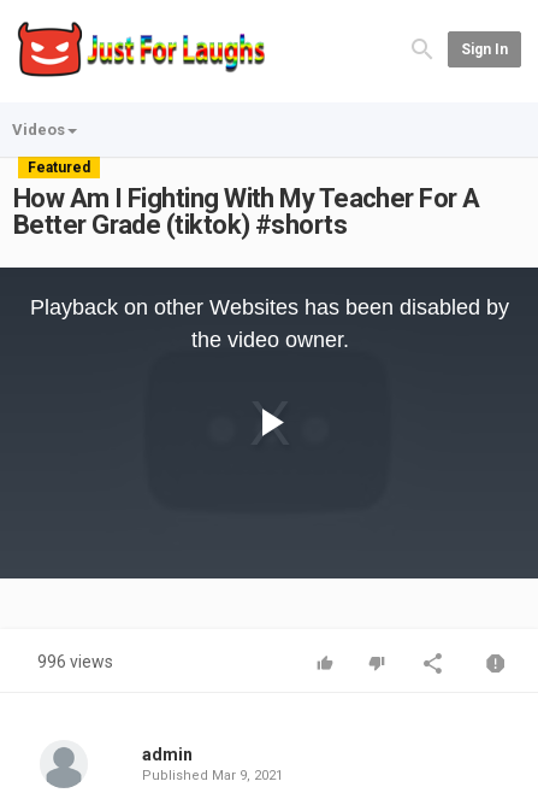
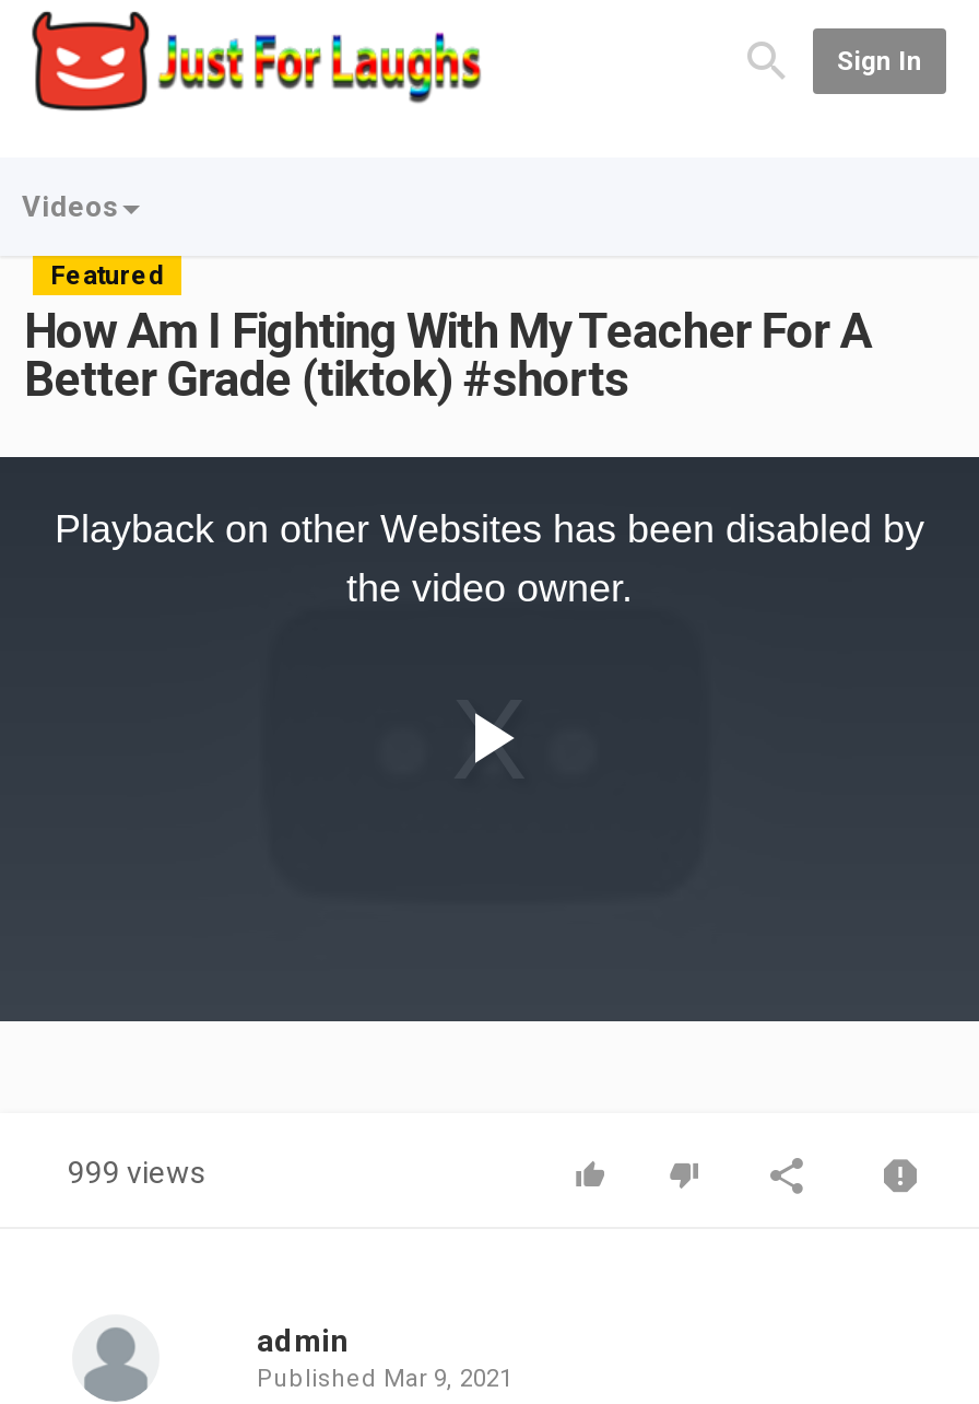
- 996 views
+ 999 views
